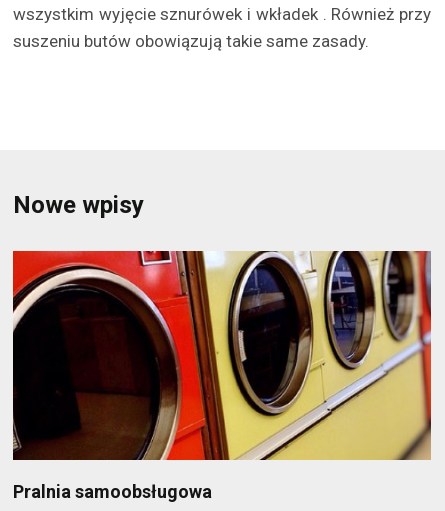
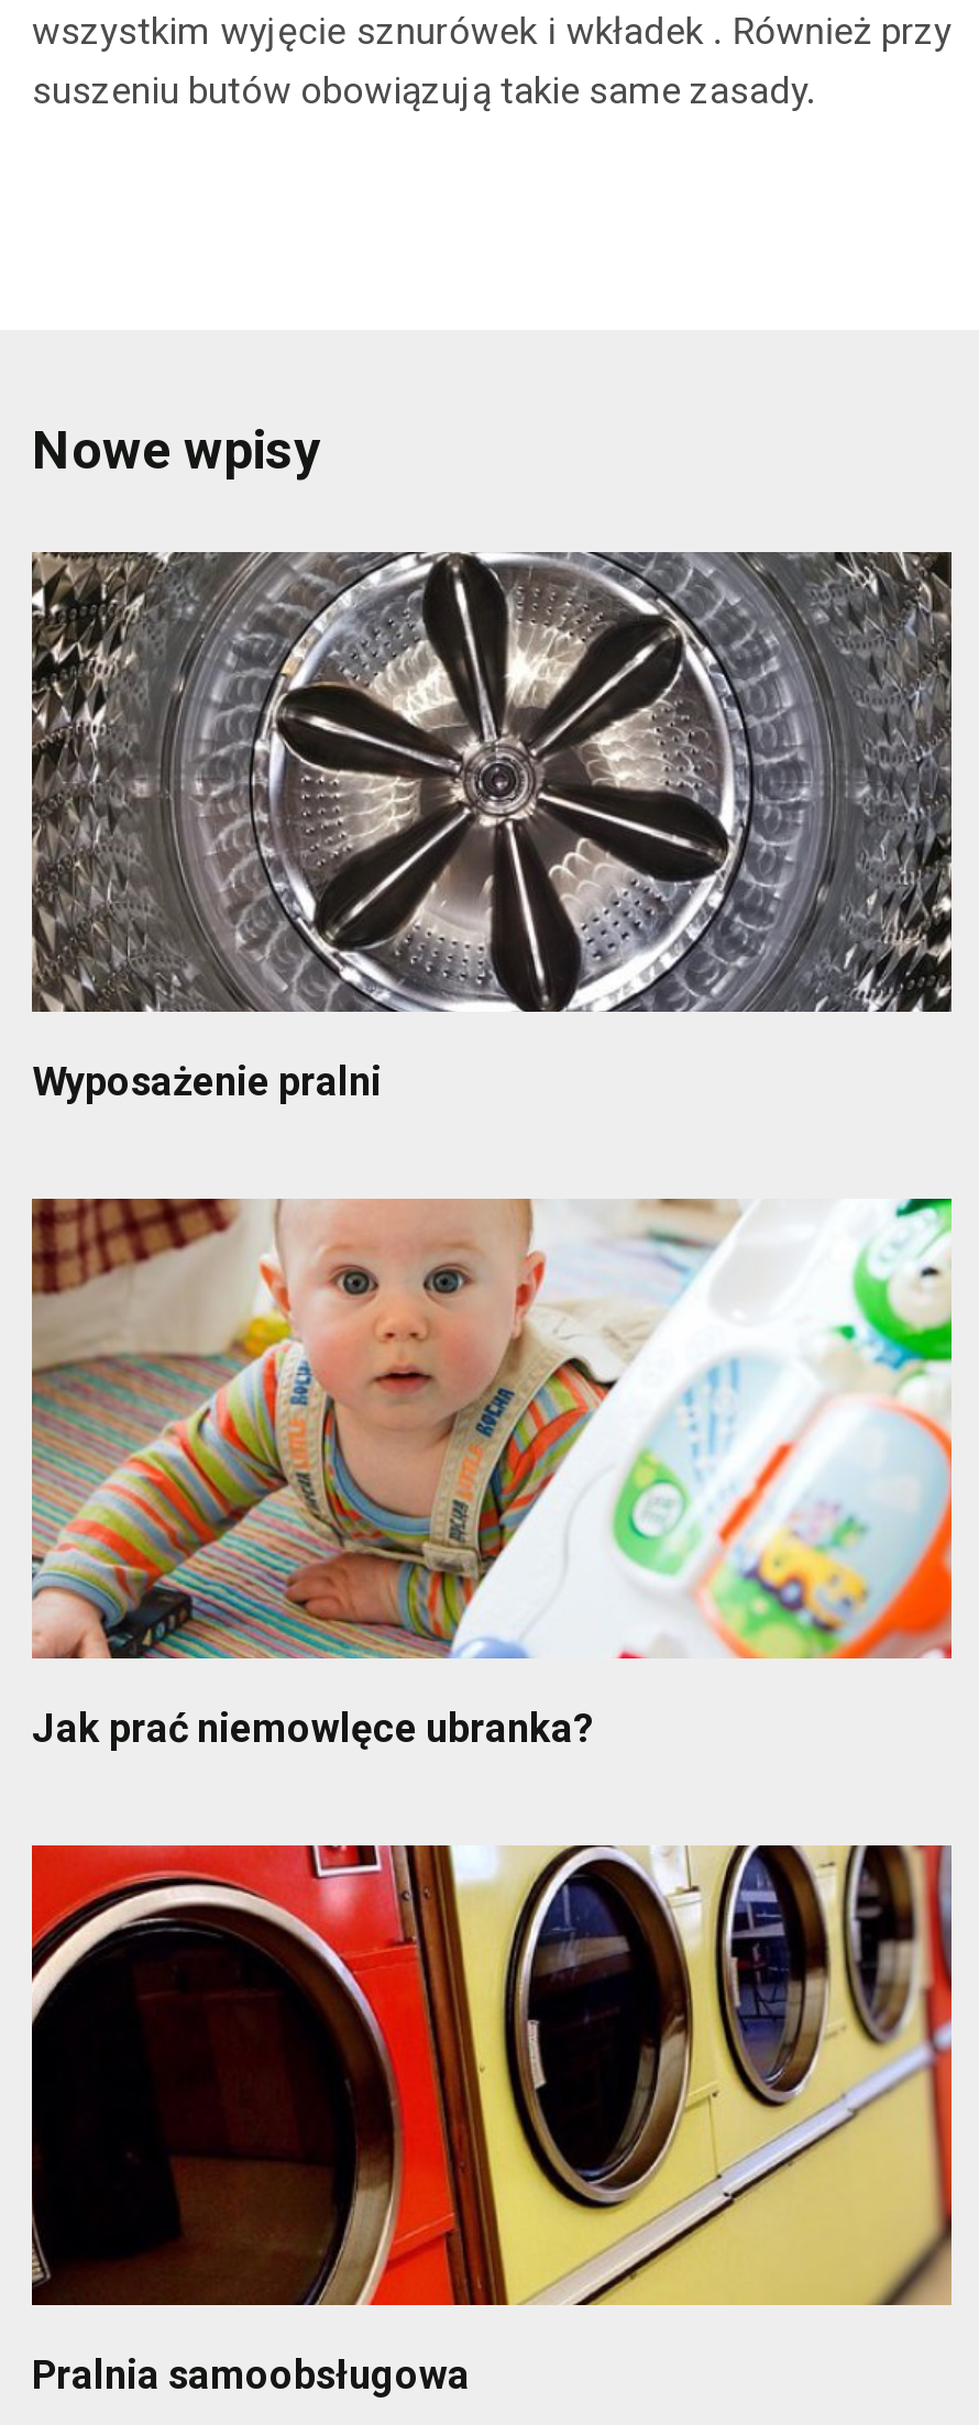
+ [image]
+ Wyposażenie pralni

+ [image]
+ Jak prać niemowlęce ubranka?
